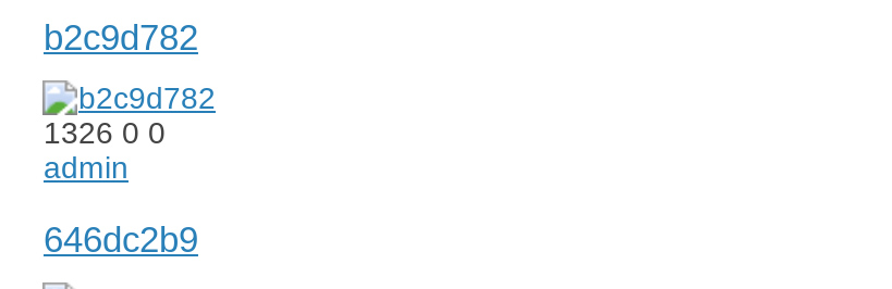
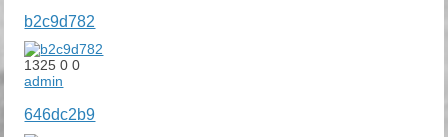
- 1326 0 0
+ 1325 0 0
